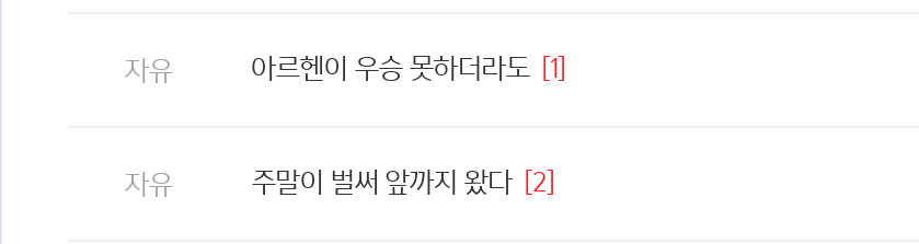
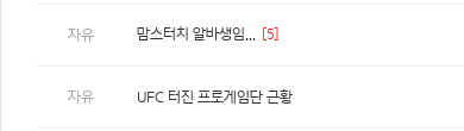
- 아르헨이 우승 못하더라도 [1]
+ 맘스터치 알바생임... [5]

- 주말이 벌써 앞까지 왔다 [2]
+ UFC 터진 프로게임단 근황
